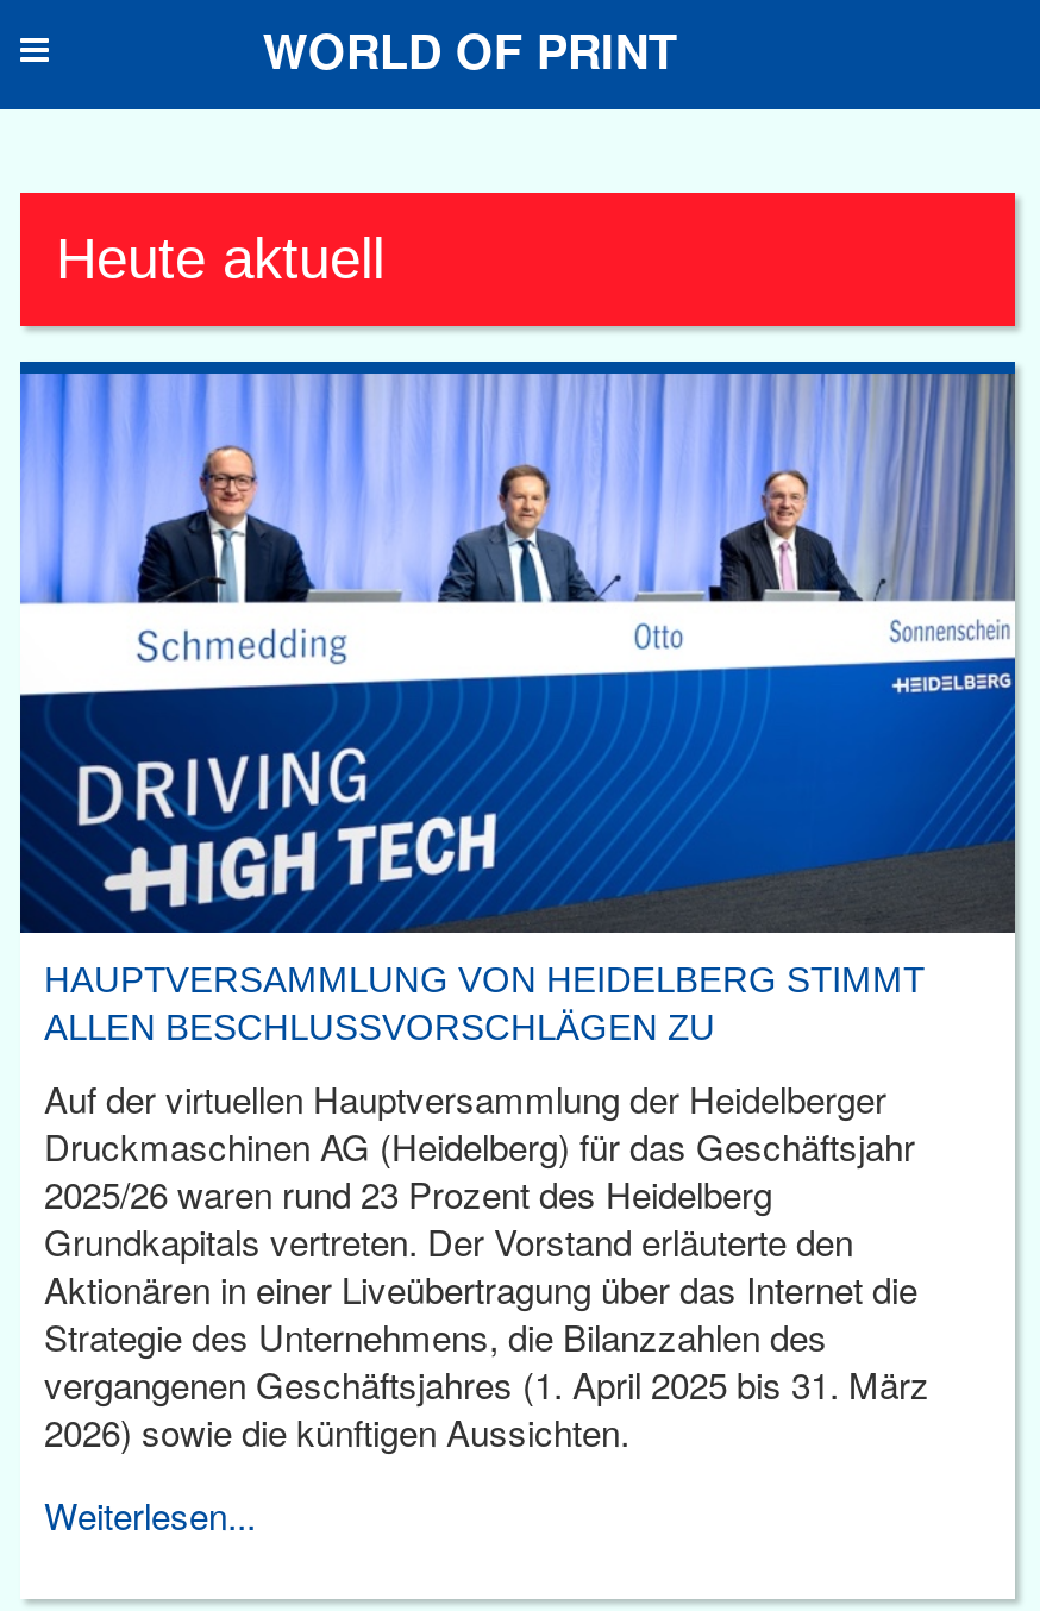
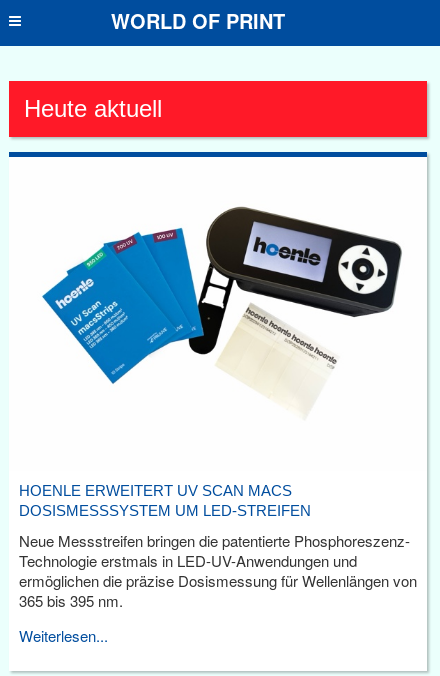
- [image]
+ [image]

- HAUPTVERSAMMLUNG VON HEIDELBERG STIMMT
- ALLEN BESCHLUSSVORSCHLÄGEN ZU
+ HOENLE ERWEITERT UV SCAN MACS
+ DOSISMESSSYSTEM UM LED-STREIFEN

- Auf der virtuellen Hauptversammlung der Heidelberger
- Druckmaschinen AG (Heidelberg) für das Geschäftsjahr
- 2025/26 waren rund 23 Prozent des Heidelberg
- Grundkapitals vertreten. Der Vorstand erläuterte den
- Aktionären in einer Liveübertragung über das Internet die
- Strategie des Unternehmens, die Bilanzzahlen des
- vergangenen Geschäftsjahres (1. April 2025 bis 31. März
- 2026) sowie die künftigen Aussichten.
+ Neue Messstreifen bringen die patentierte Phosphoreszenz-
+ Technologie erstmals in LED-UV-Anwendungen und
+ ermöglichen die präzise Dosismessung für Wellenlängen von
+ 365 bis 395 nm.
